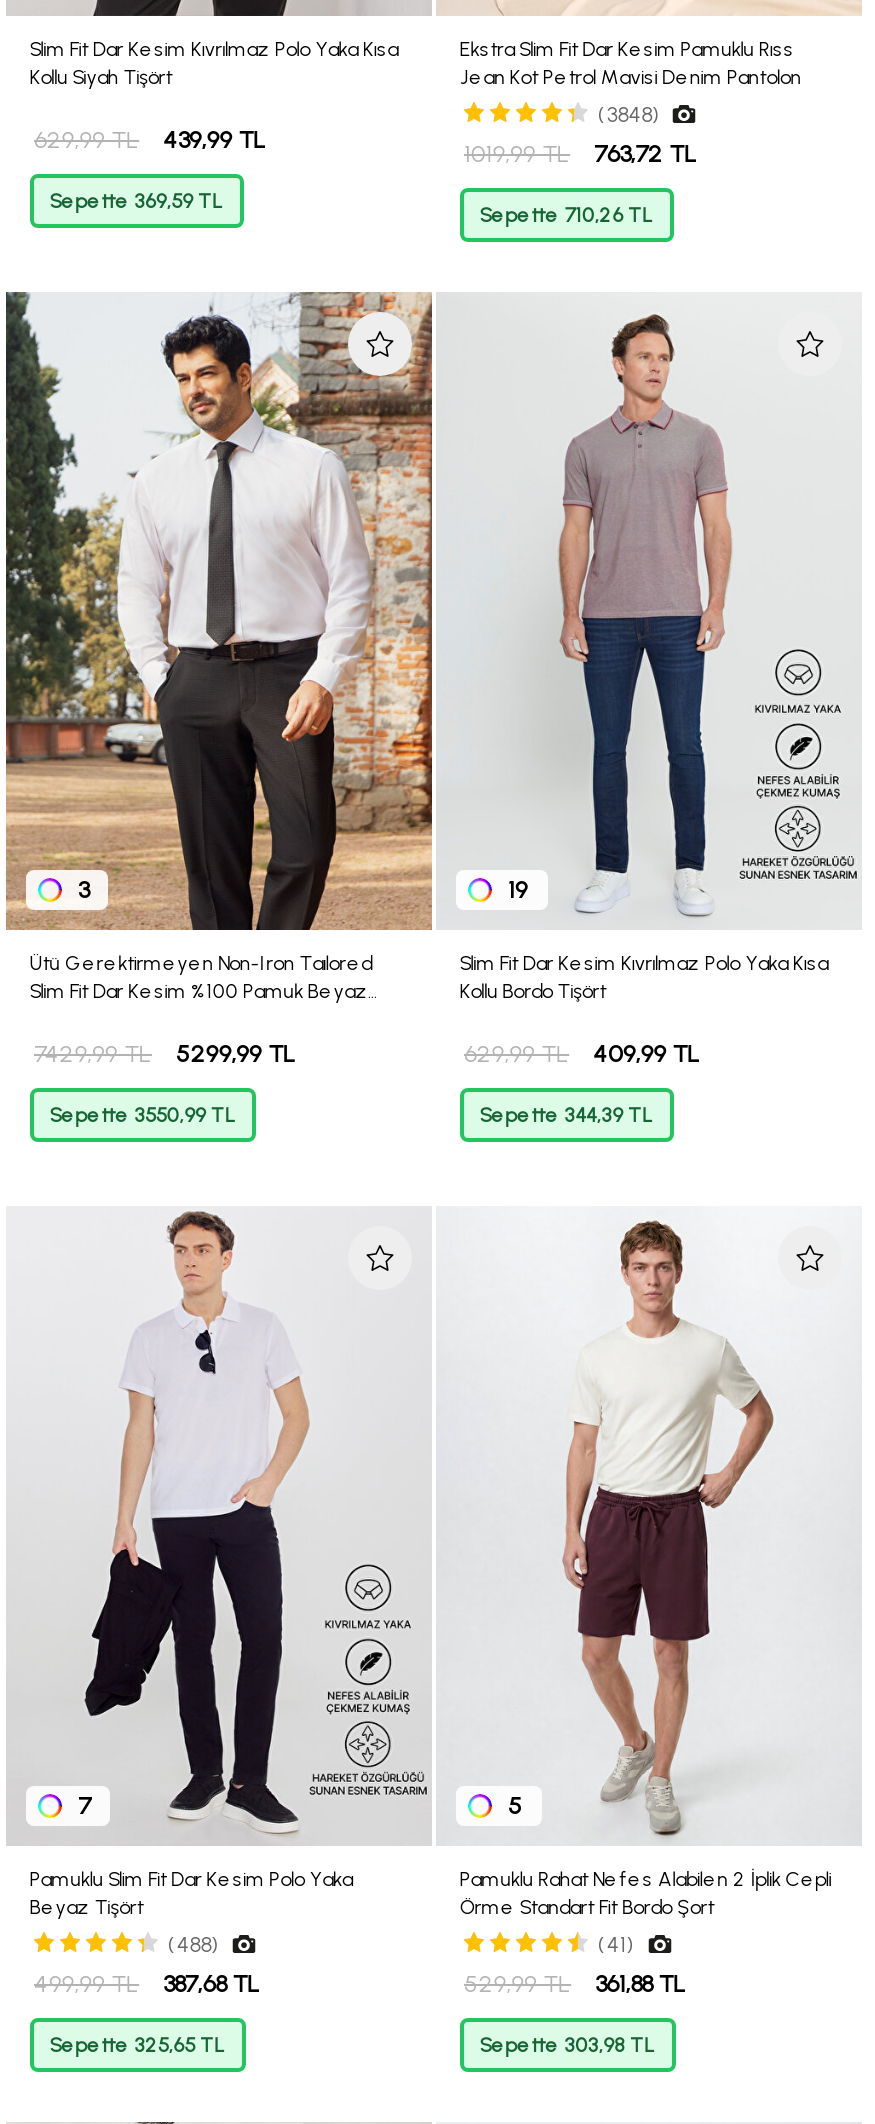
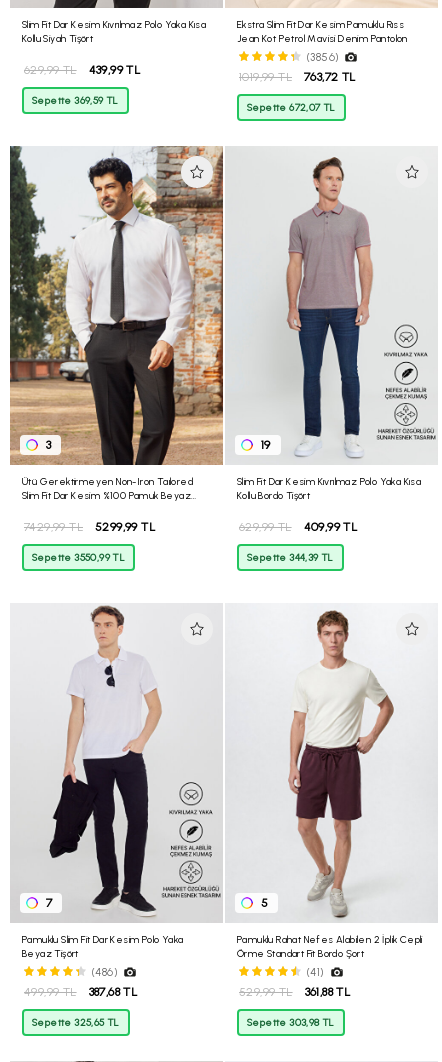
- (3848)
+ (3856)

- Sepette 710,26 TL
+ Sepette 672,07 TL

- (488)
+ (486)
